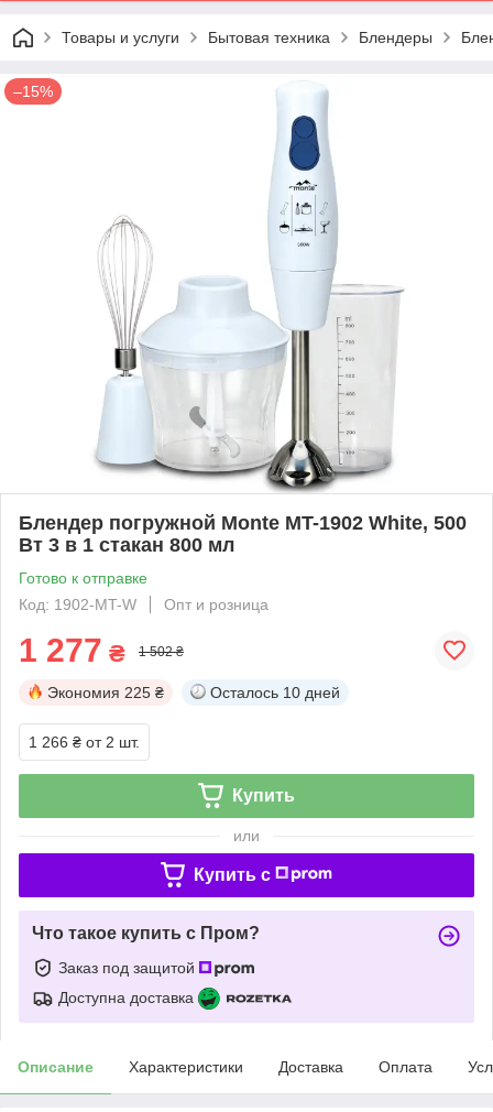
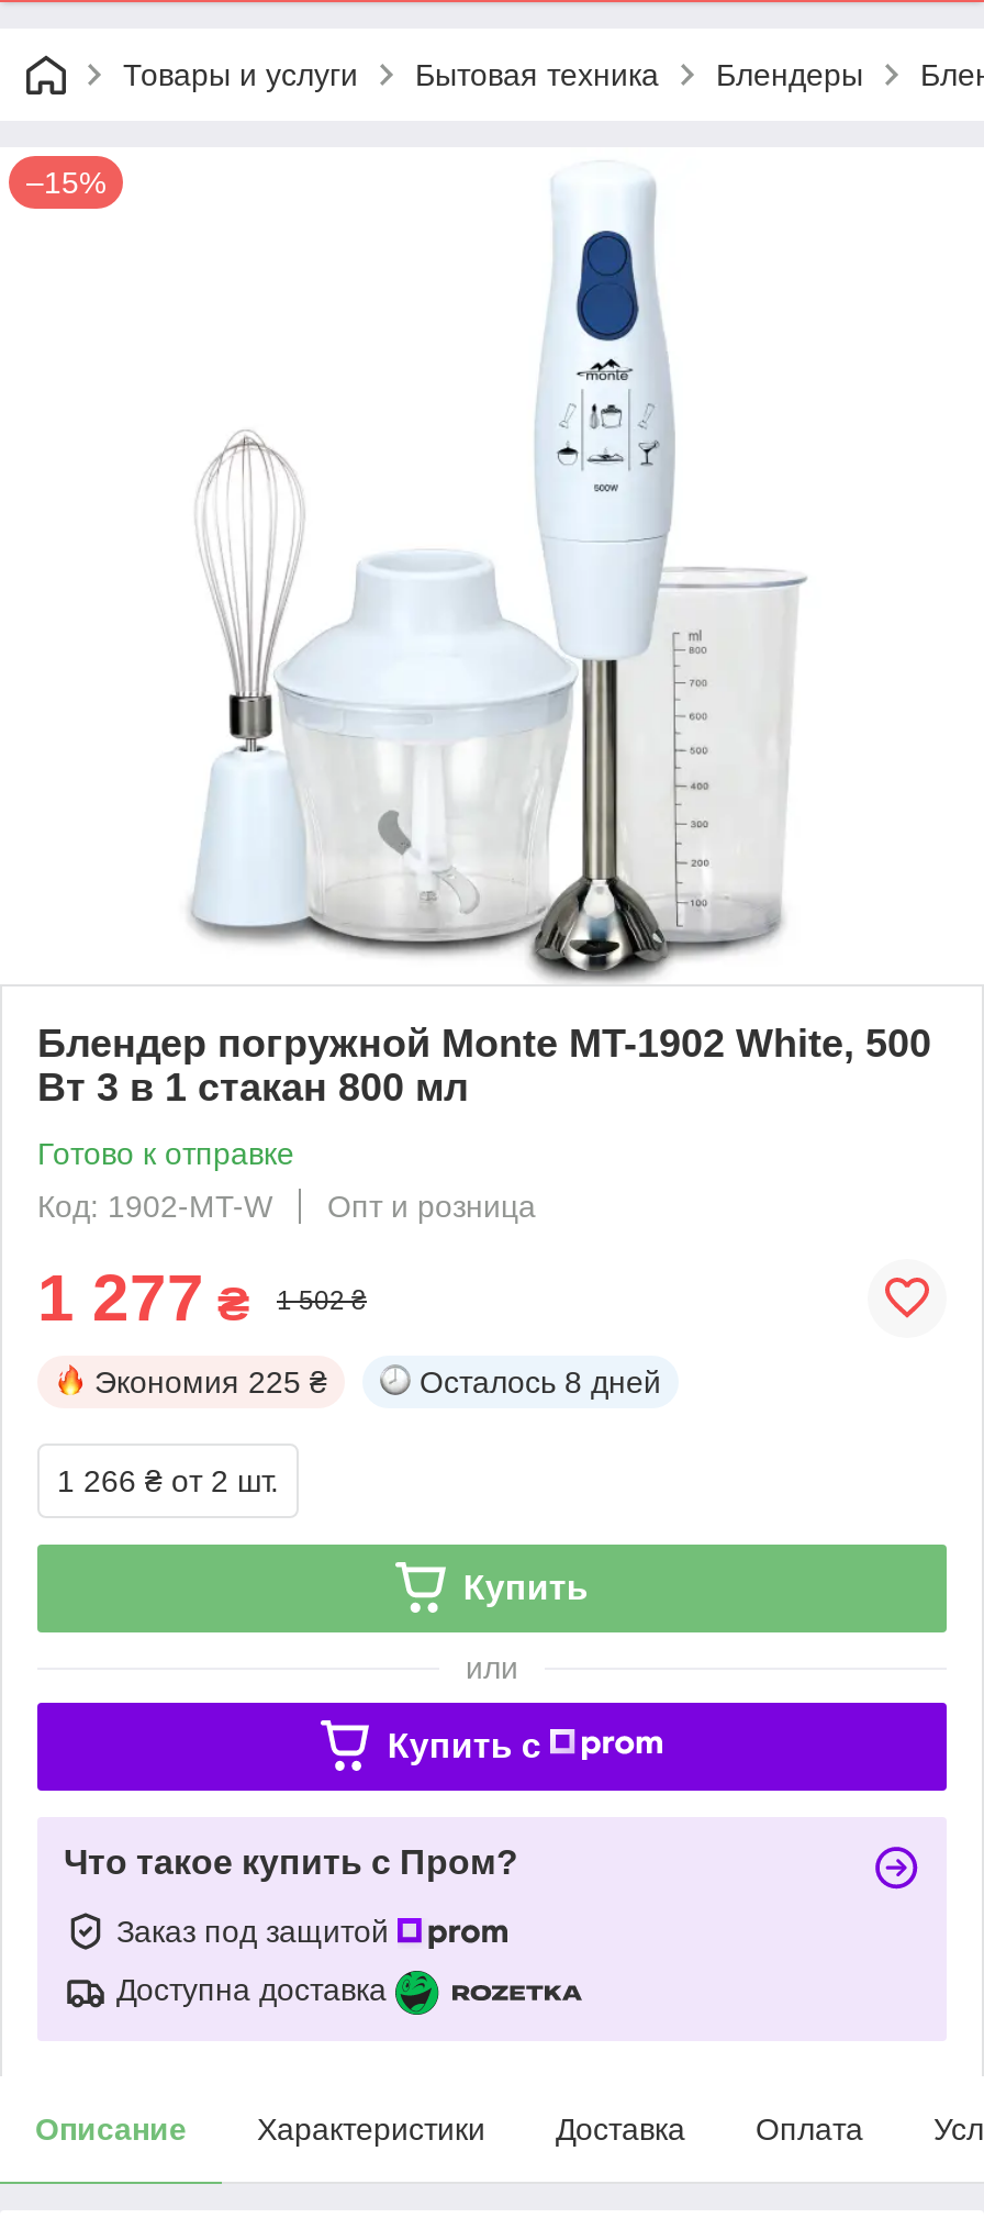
- Осталось 10 дней
+ Осталось 8 дней
